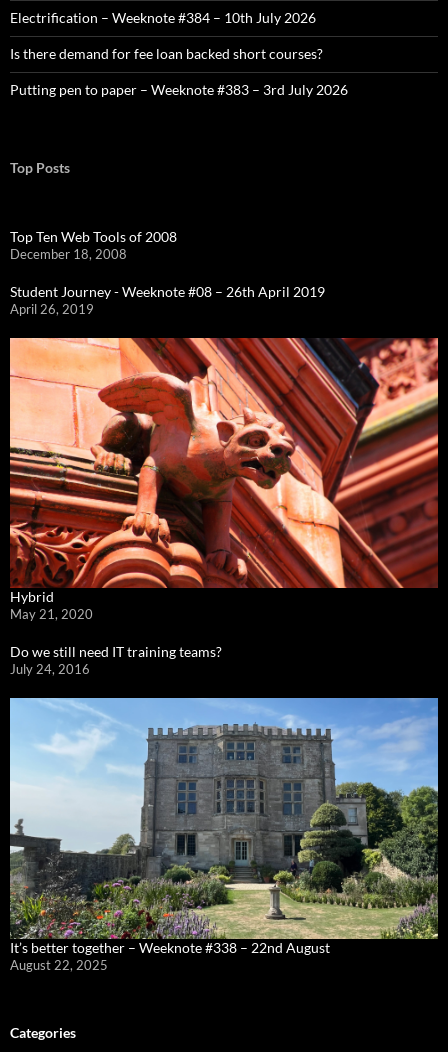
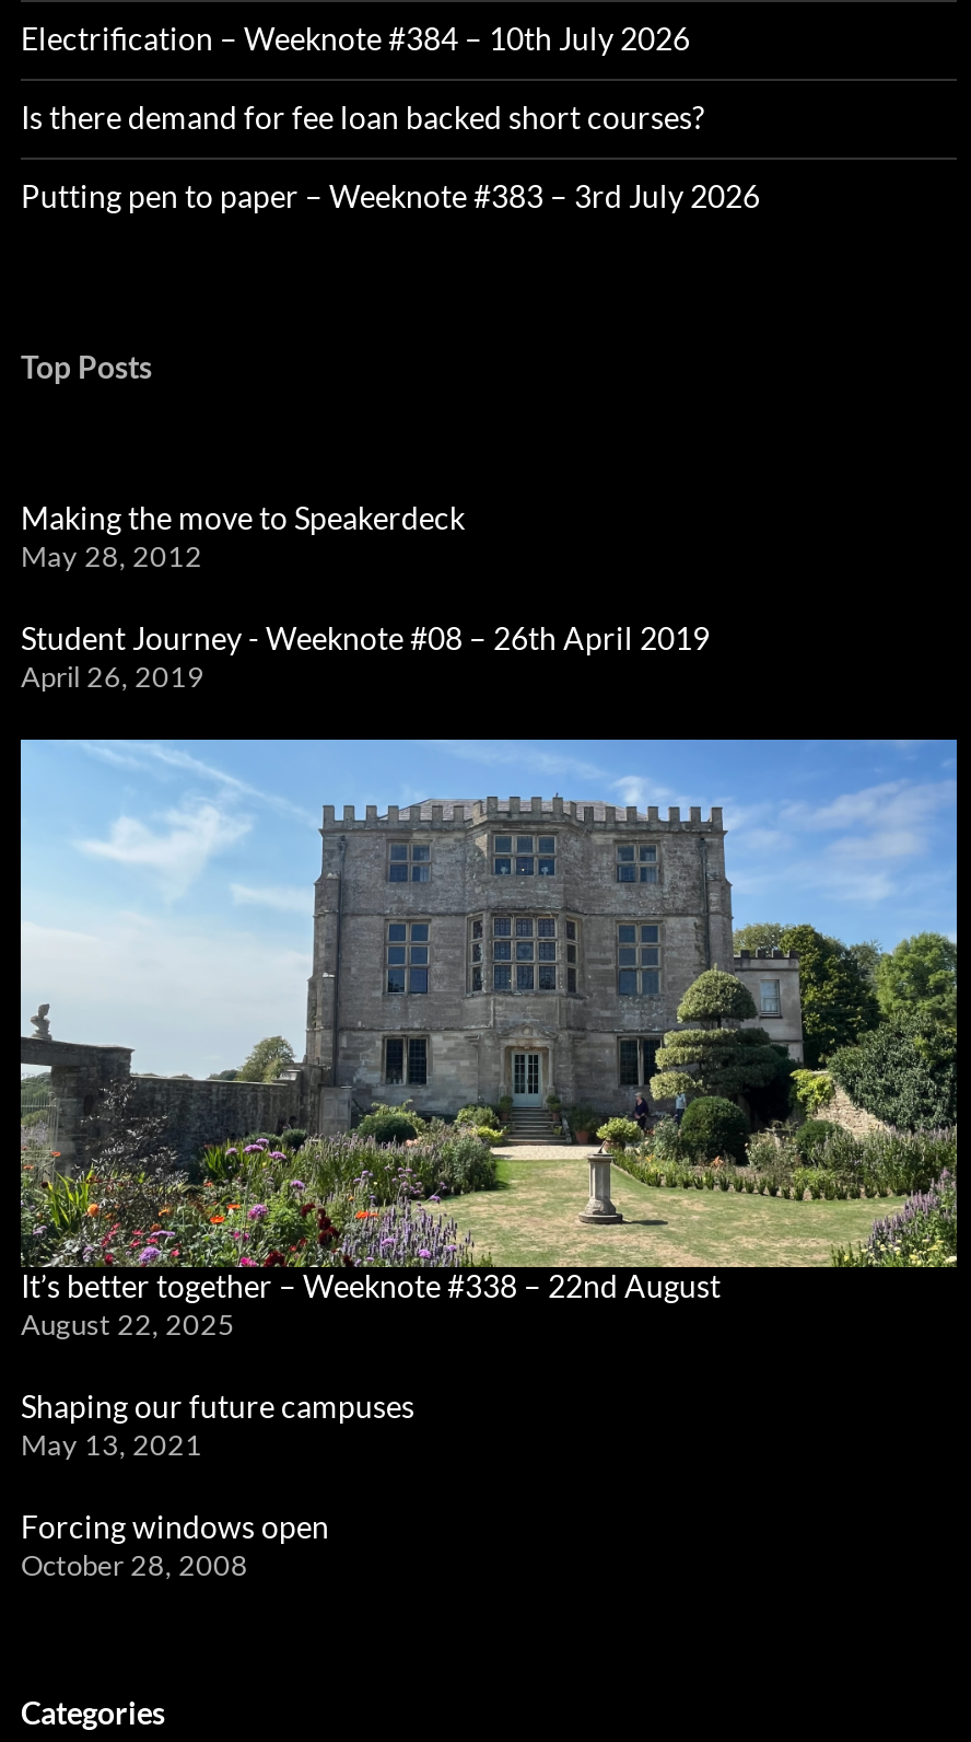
- Top Ten Web Tools of 2008
- December 18, 2008
+ Making the move to Speakerdeck
+ May 28, 2012

- [image]
- Hybrid
- May 21, 2020
- Do we still need IT training teams?
- July 24, 2016

moved up: [image] | It’s better together – Weeknote #338 – 22nd August | August 22, 2025

+ Shaping our future campuses
+ May 13, 2021
+ Forcing windows open
+ October 28, 2008
